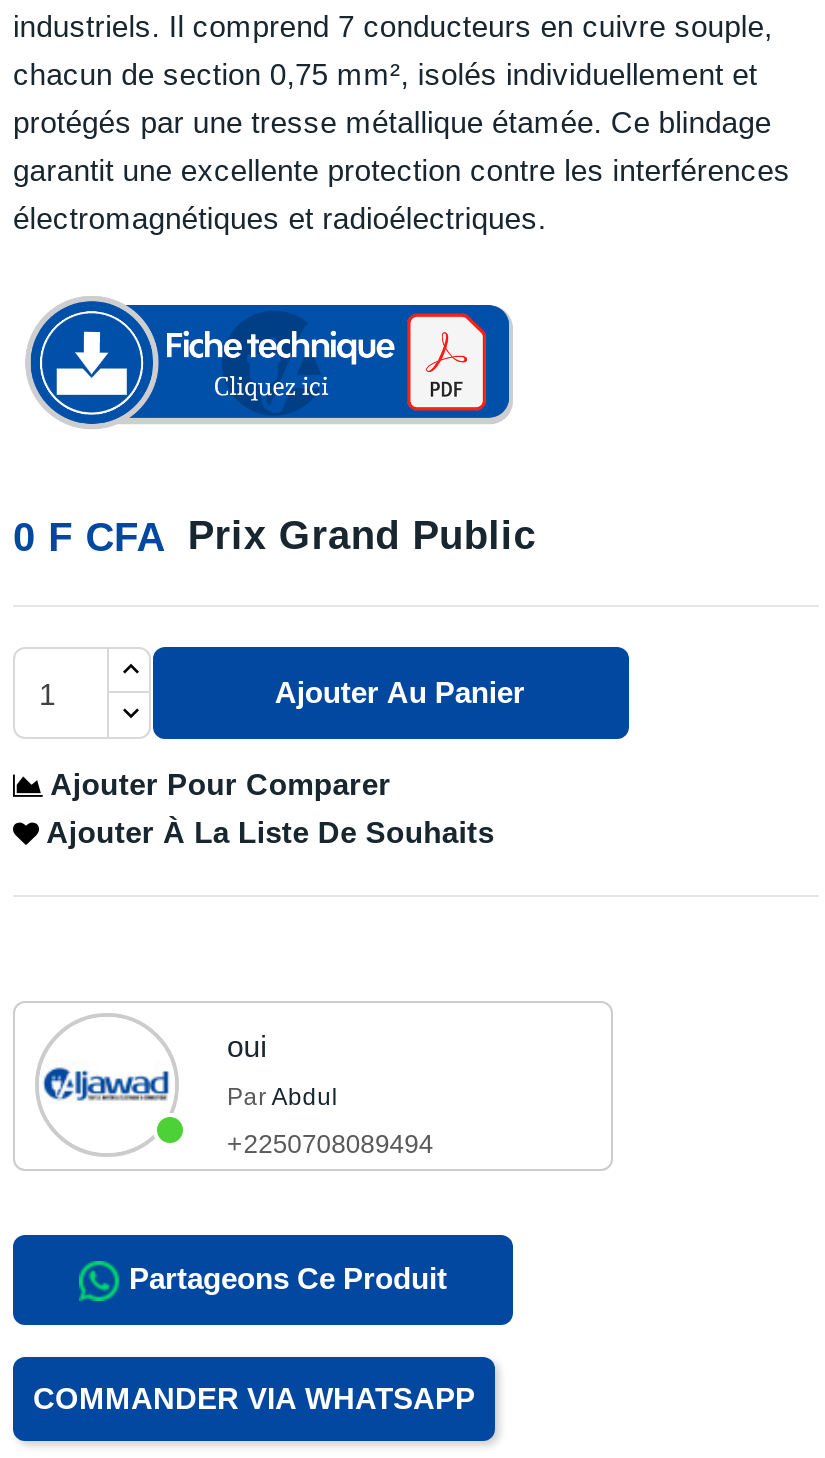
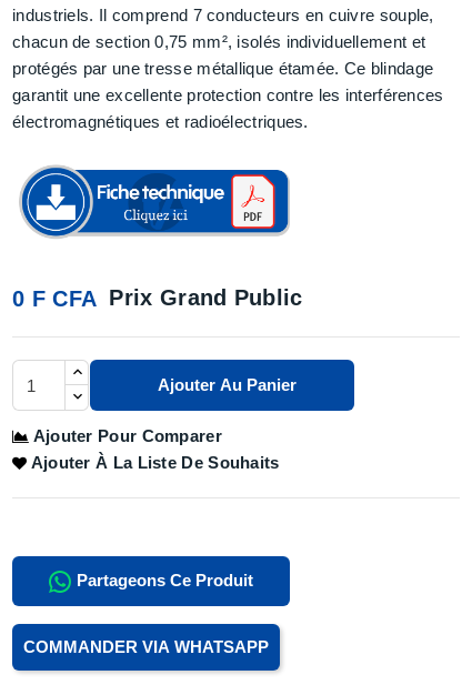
- [image]
- oui
- Par Abdul
- +2250708089494
